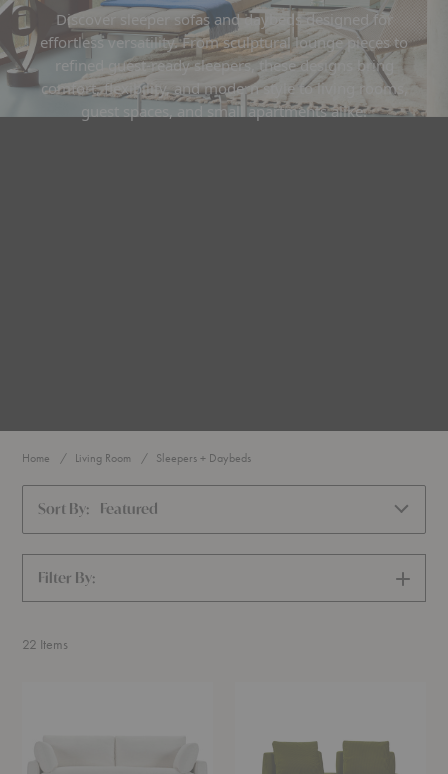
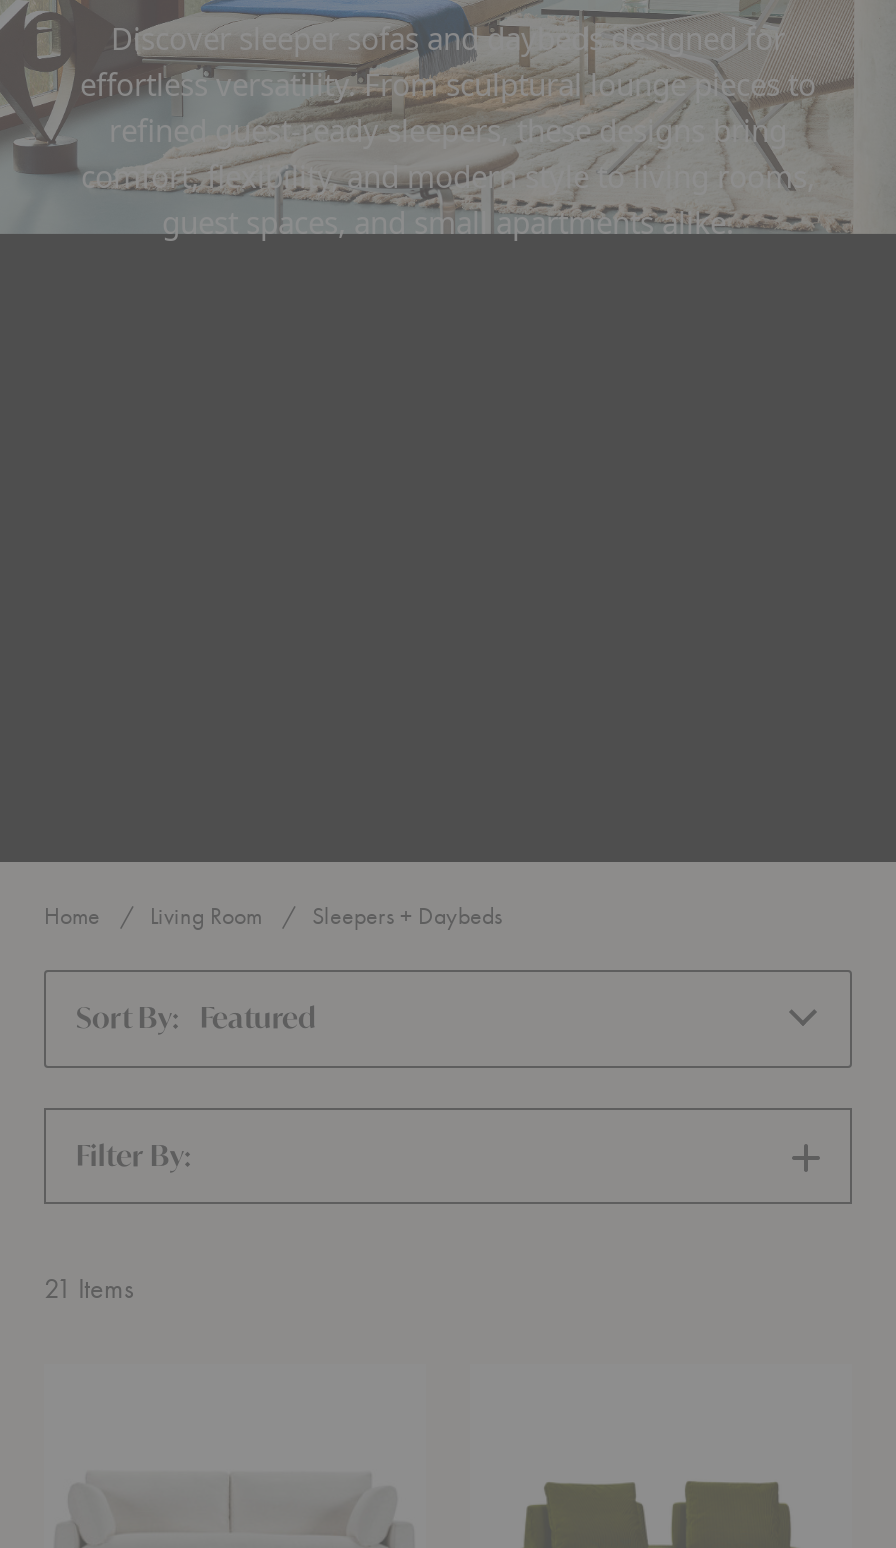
- 22 Items
+ 21 Items
